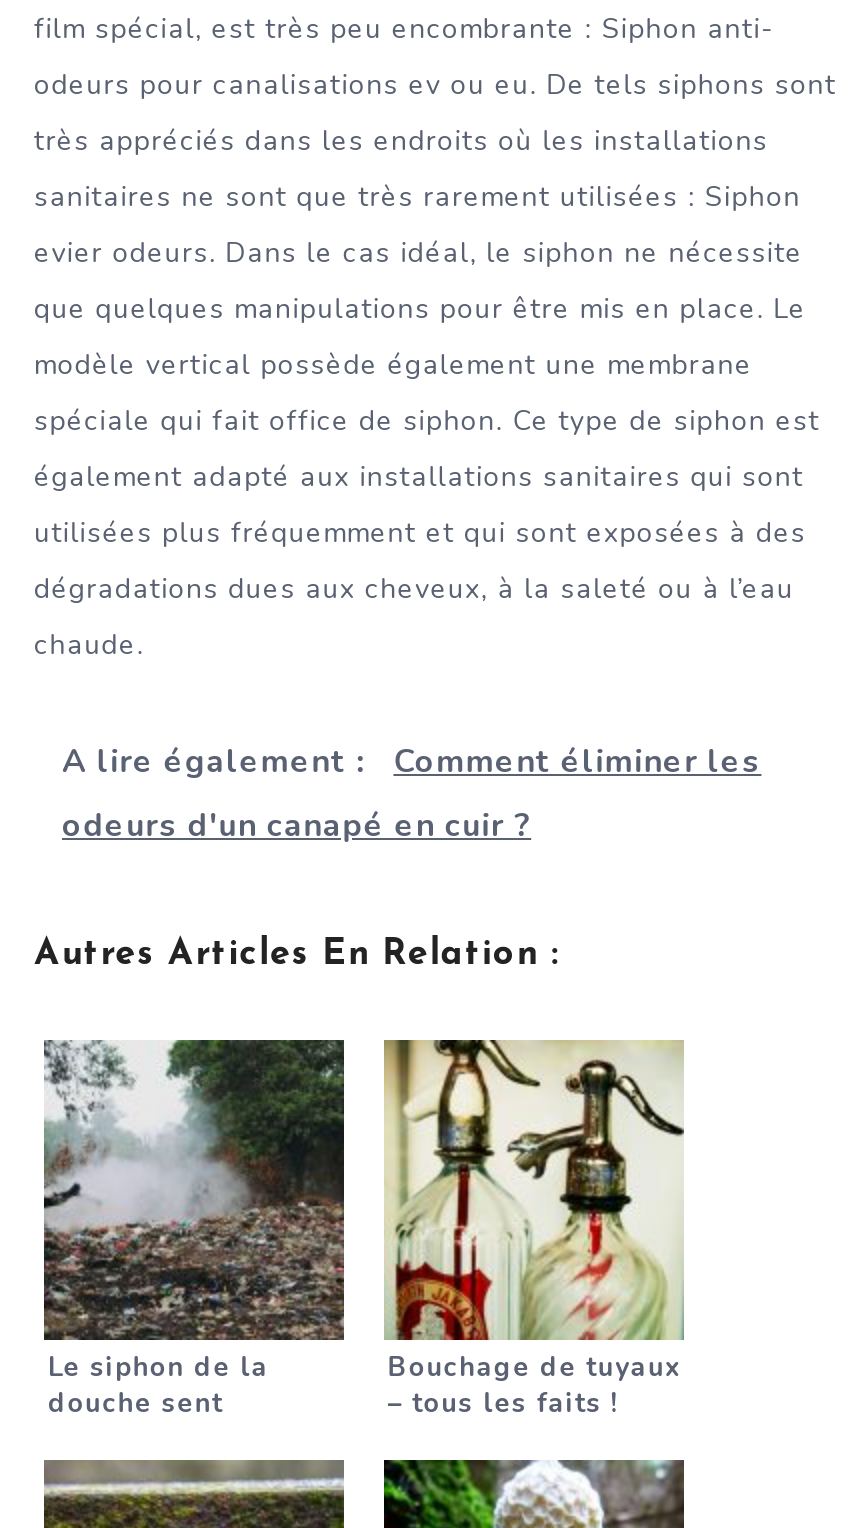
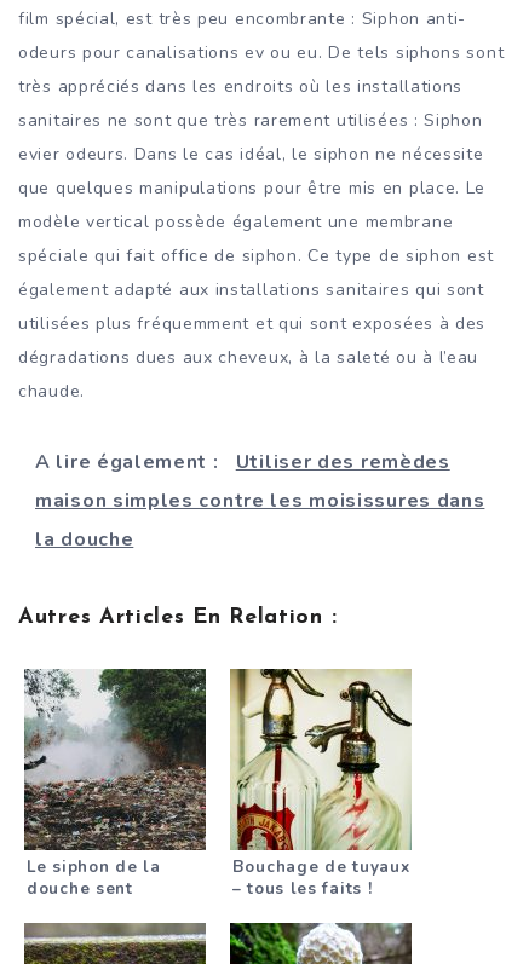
- A lire également : Comment éliminer les
- odeurs d'un canapé en cuir ?
+ A lire également : Utiliser des remèdes
+ maison simples contre les moisissures dans
+ la douche
